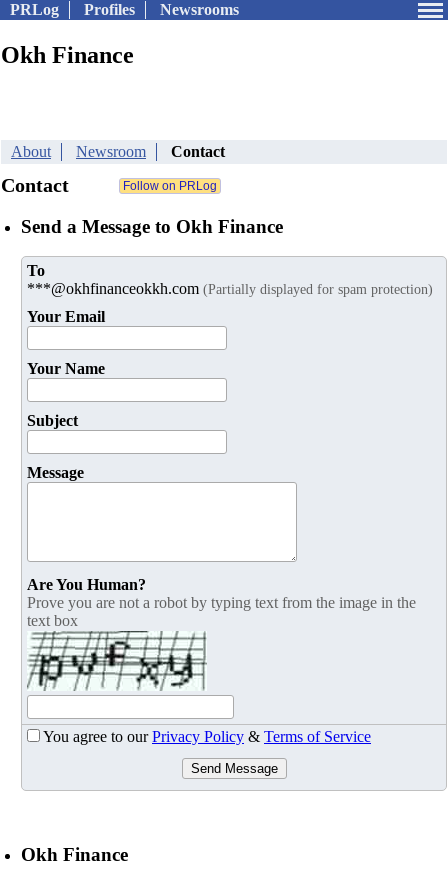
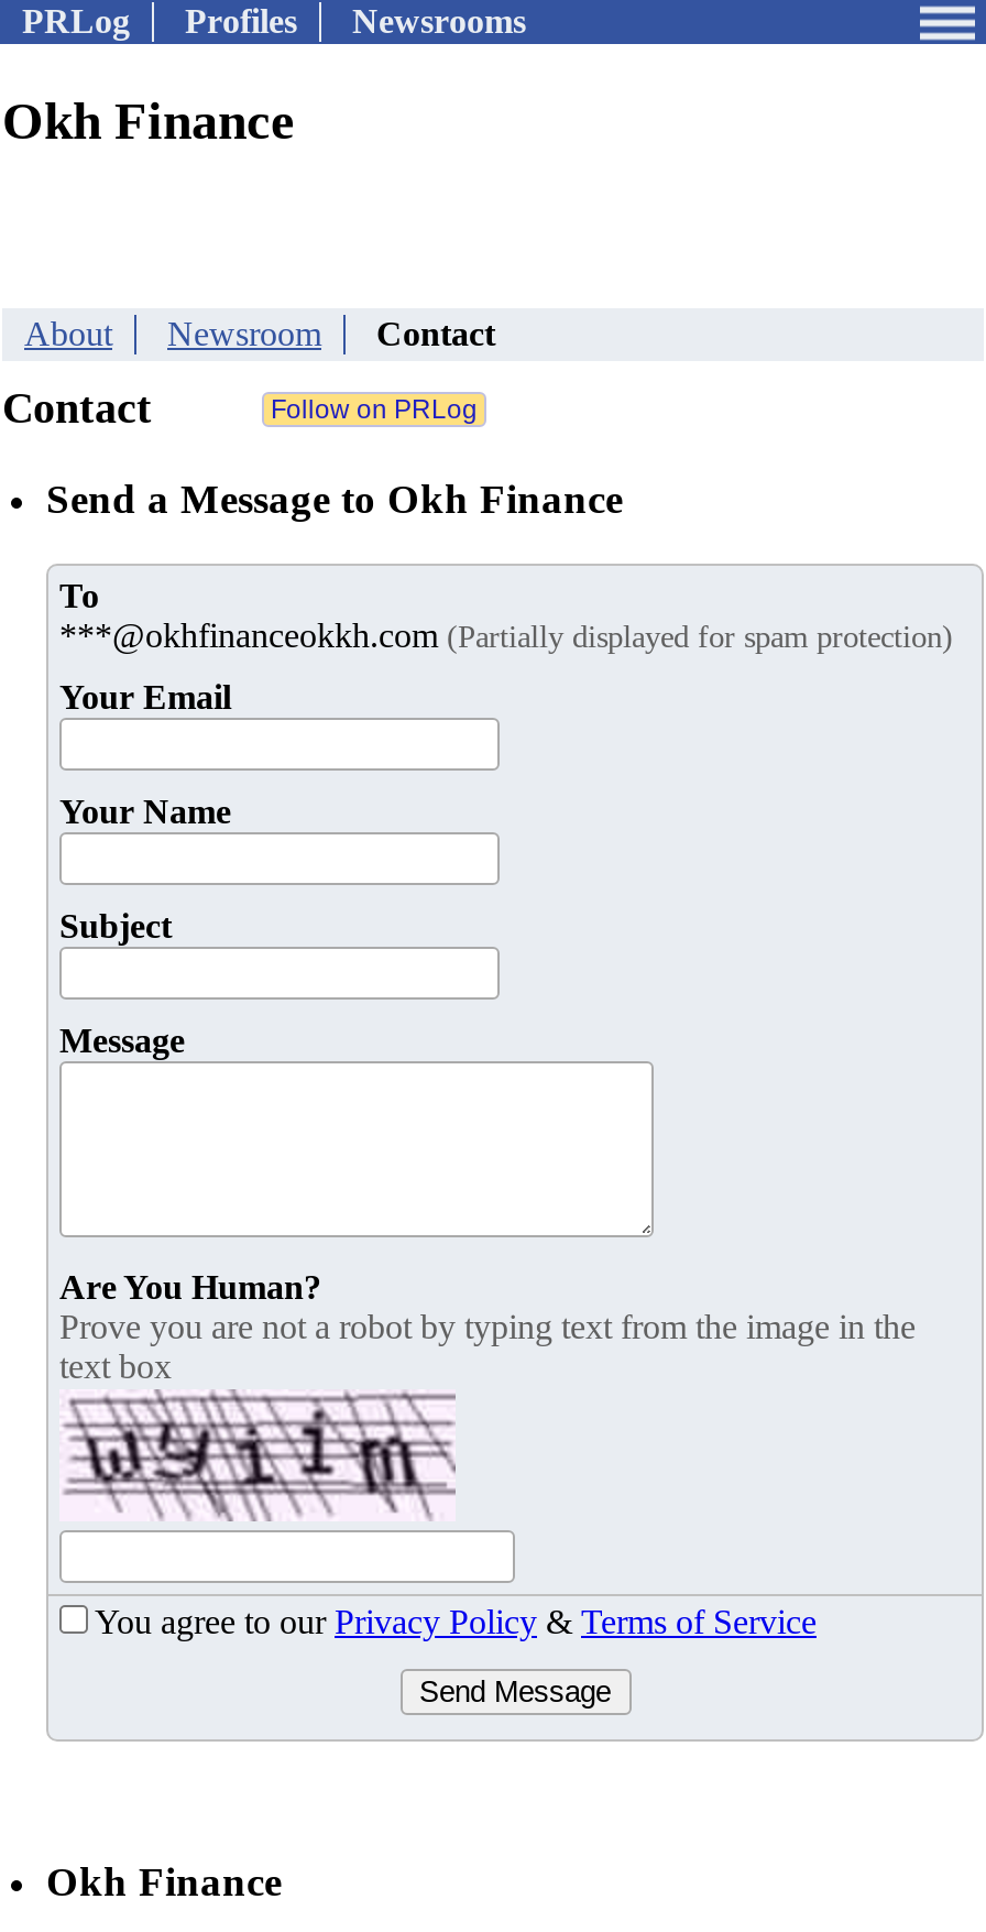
- [image]
+ [image]
